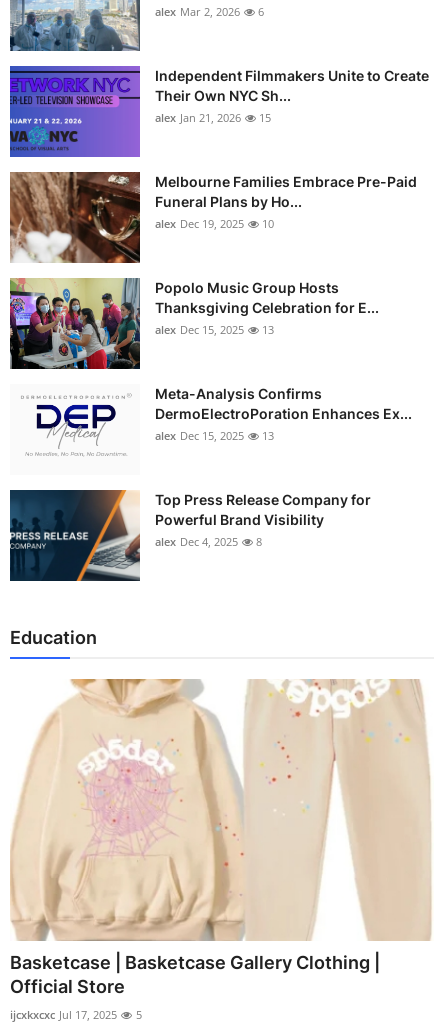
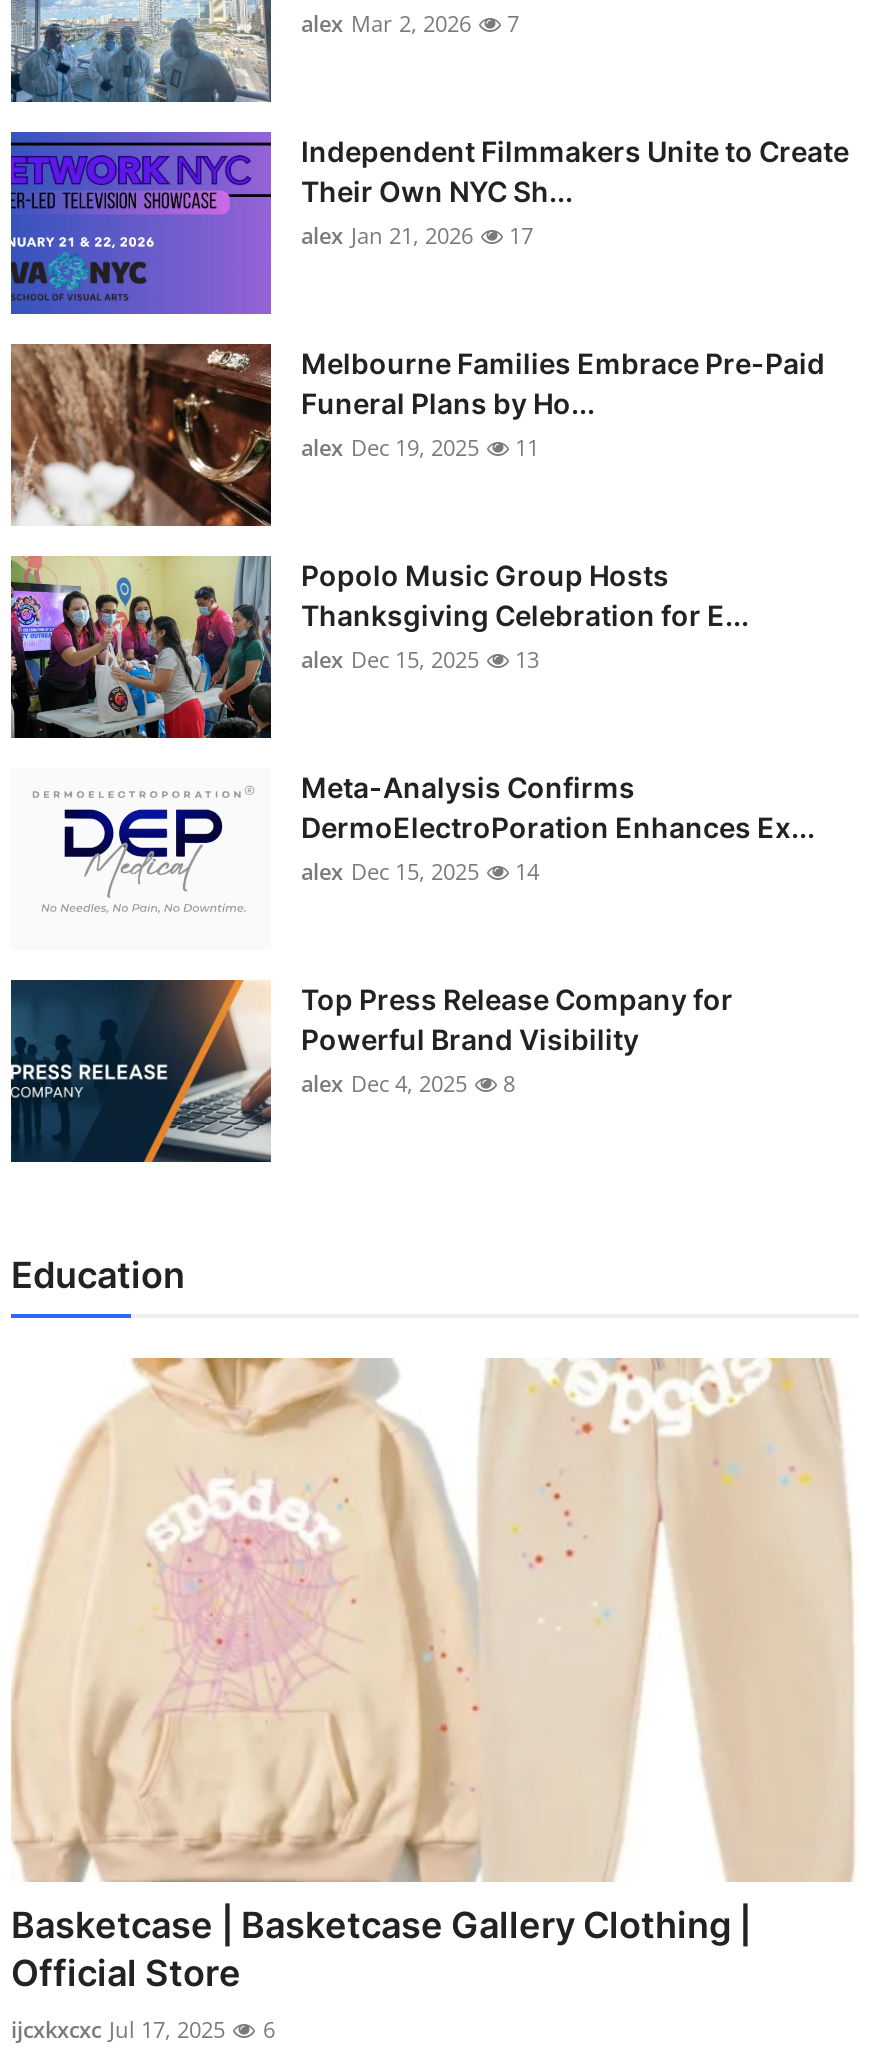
- alex Mar 2, 2026 6
+ alex Mar 2, 2026 7

- alex Jan 21, 2026 15
+ alex Jan 21, 2026 17

- alex Dec 19, 2025 10
+ alex Dec 19, 2025 11

- alex Dec 15, 2025 13
+ alex Dec 15, 2025 14

- ijcxkxcxc Jul 17, 2025 5
+ ijcxkxcxc Jul 17, 2025 6
